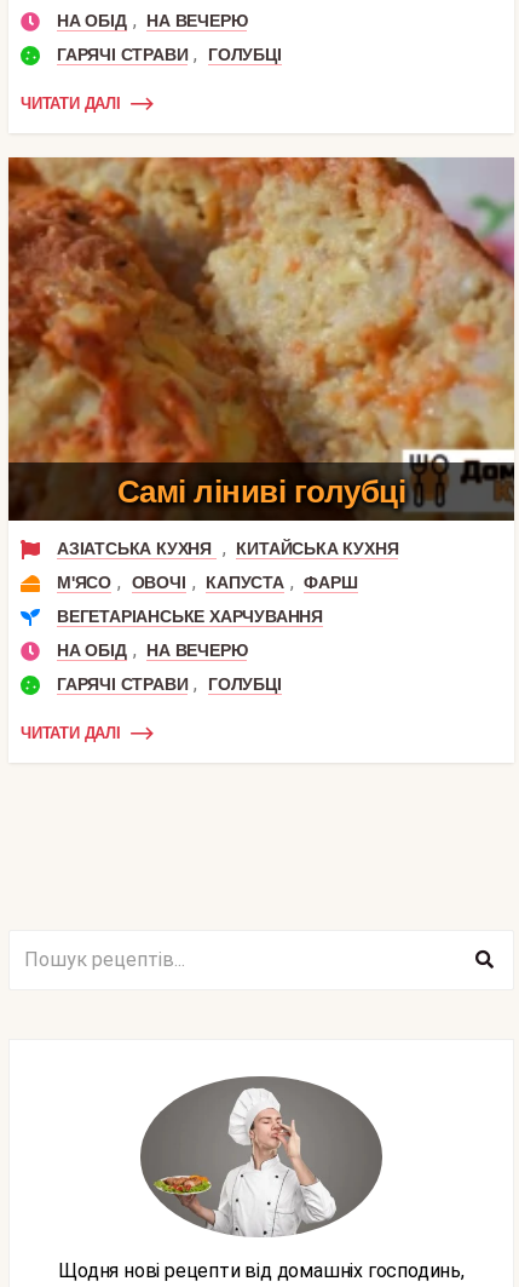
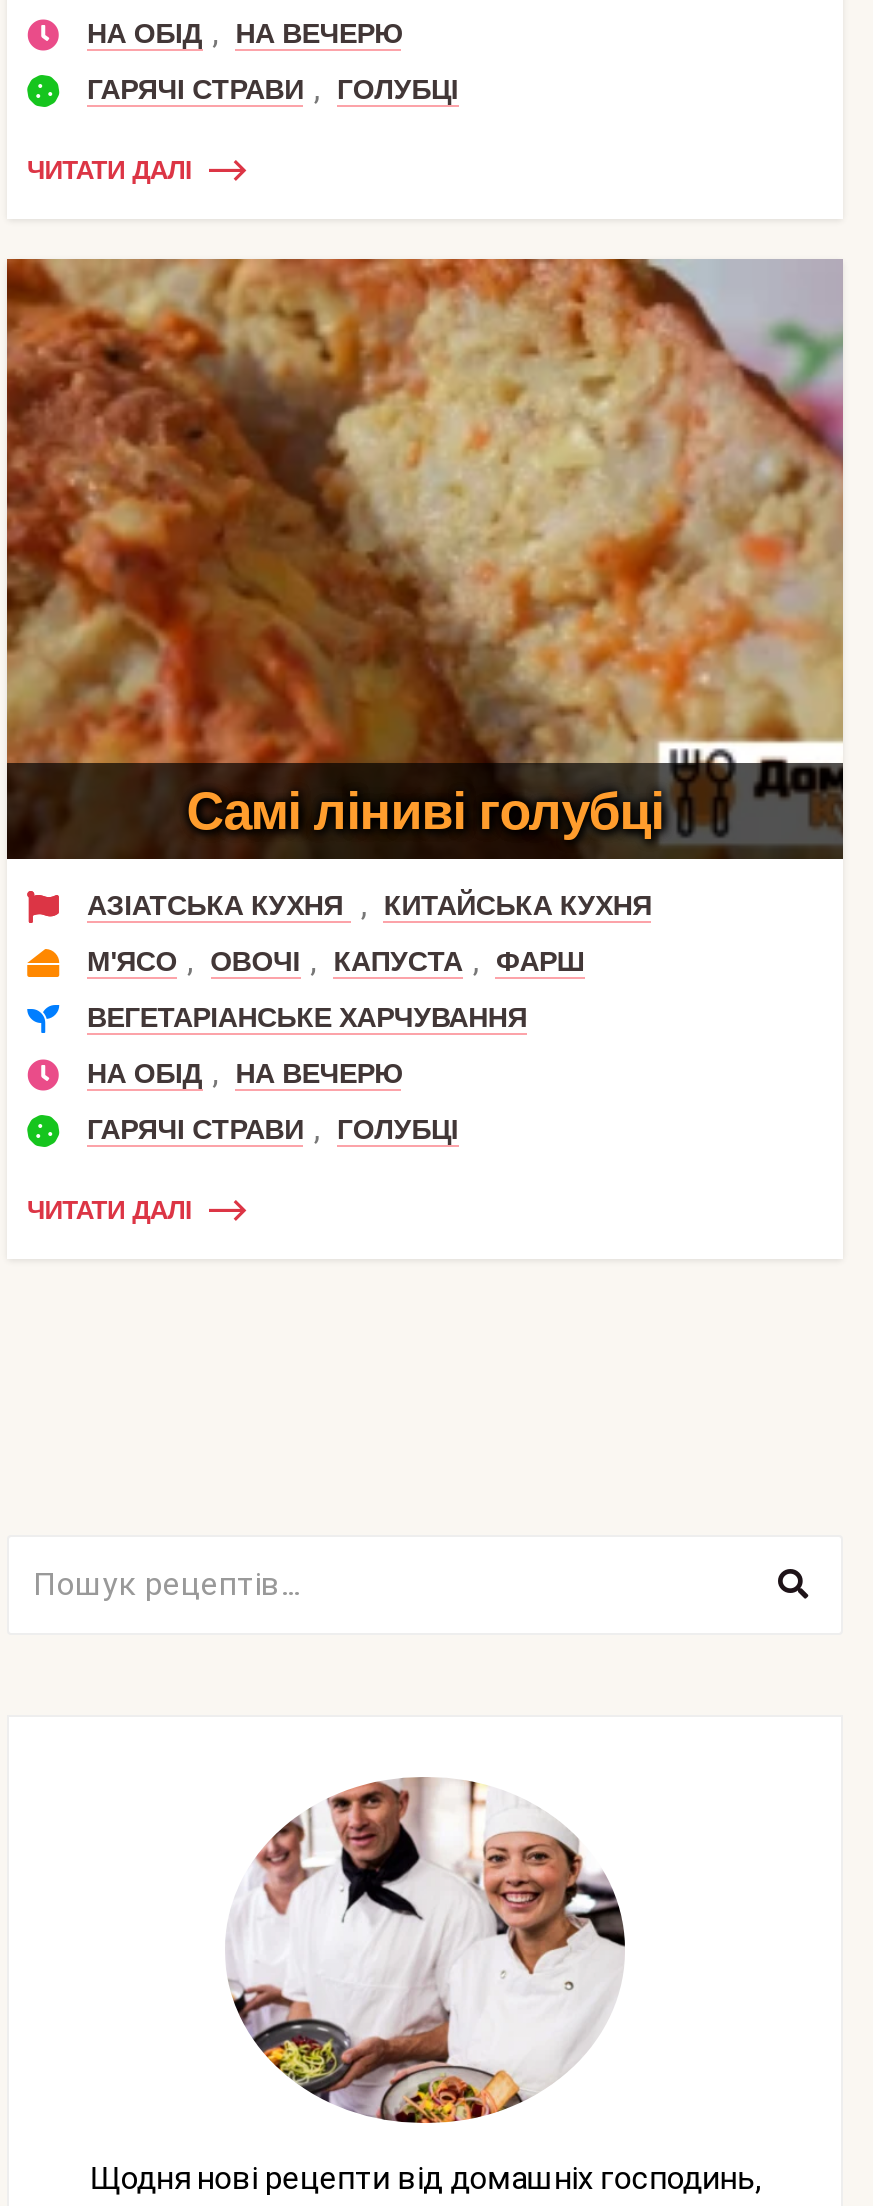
- [image]
+ [image]
